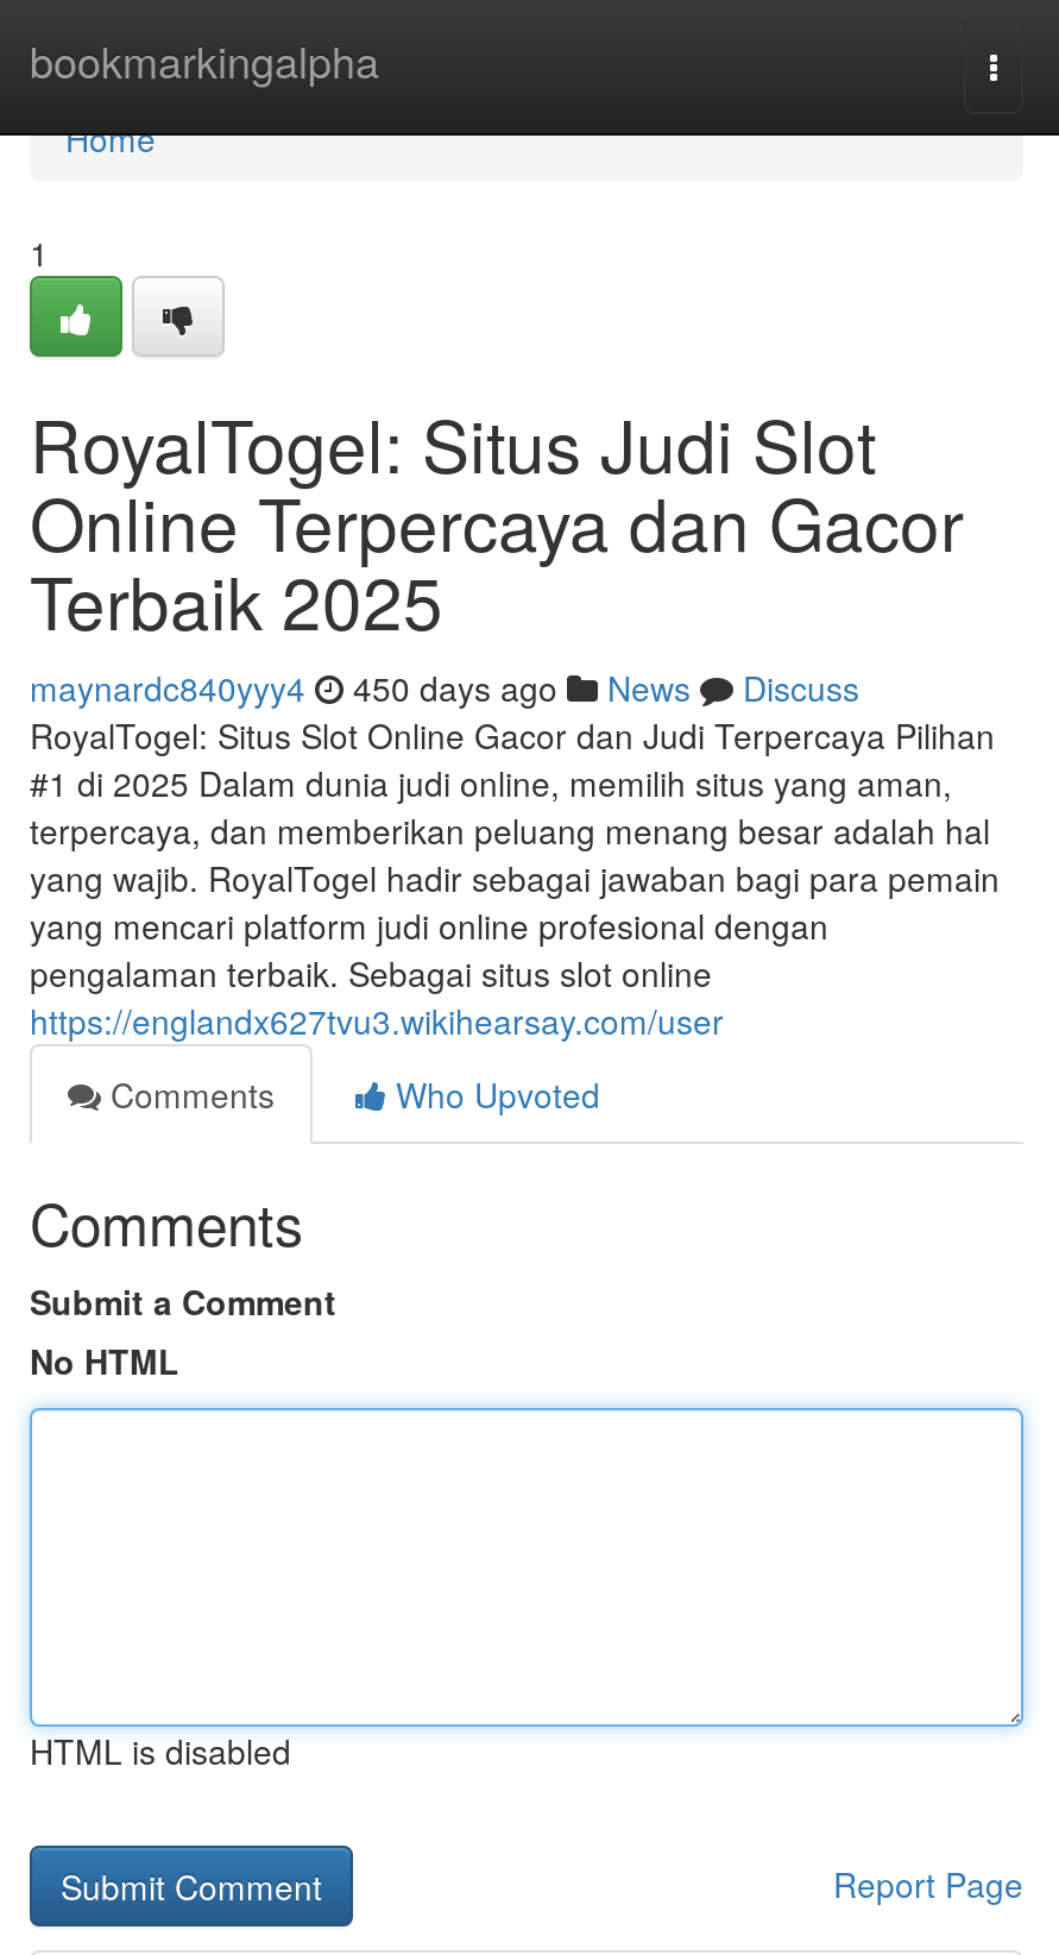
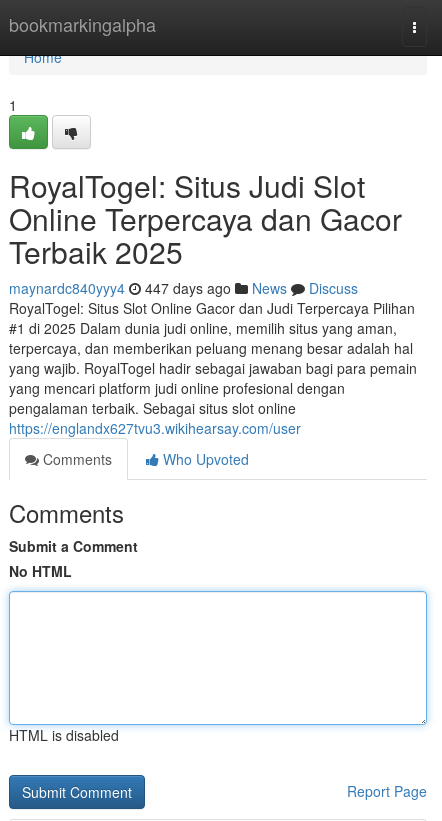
- maynardc840yyy4 450 days ago News Discuss
+ maynardc840yyy4 447 days ago News Discuss
